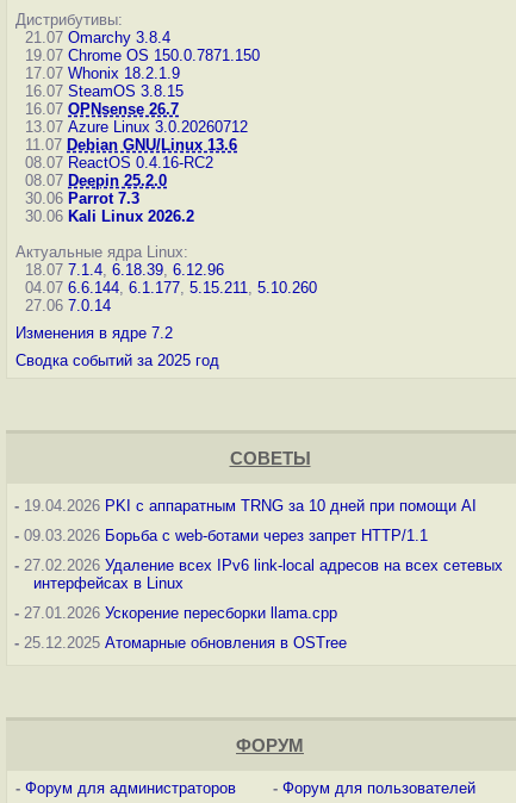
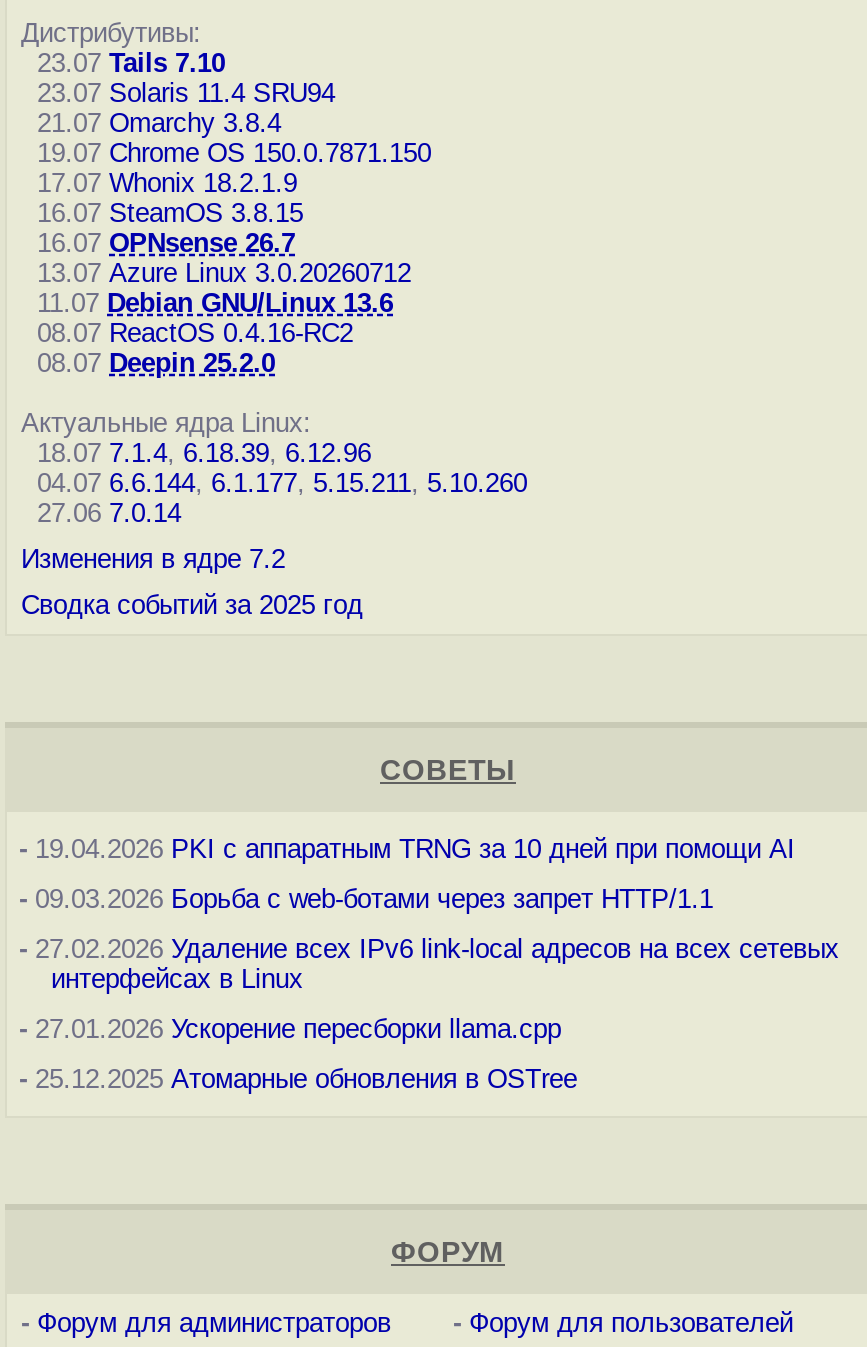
+ 23.07 Tails 7.10
+ 23.07 Solaris 11.4 SRU94

moved down: 21.07 Omarchy 3.8.4 | 19.07 Chrome OS 150.0.7871.150 | 17.07 Whonix 18.2.1.9 | ... | 08.07 ReactOS 0.4.16-RC2 | 08.07 Deepin 25.2.0

- 30.06 Parrot 7.3
- 30.06 Kali Linux 2026.2
